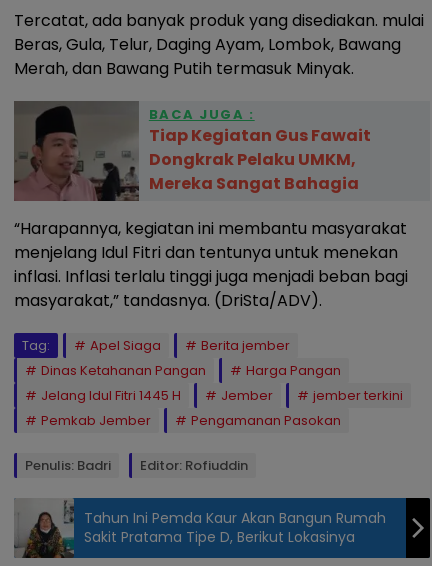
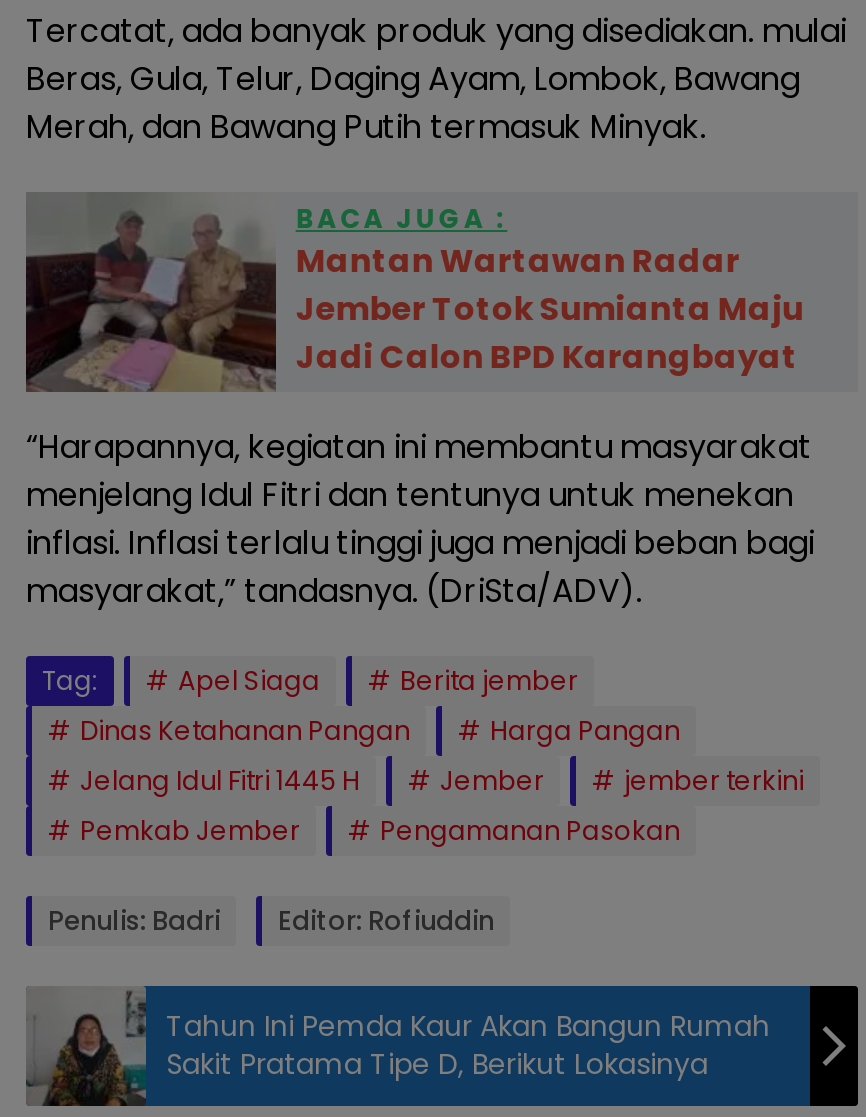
- [image]
- Tiap Kegiatan Gus Fawait
- Dongkrak Pelaku UMKM,
- Mereka Sangat Bahagia
+ [image]
+ Mantan Wartawan Radar
+ Jember Totok Sumianta Maju
+ Jadi Calon BPD Karangbayat
